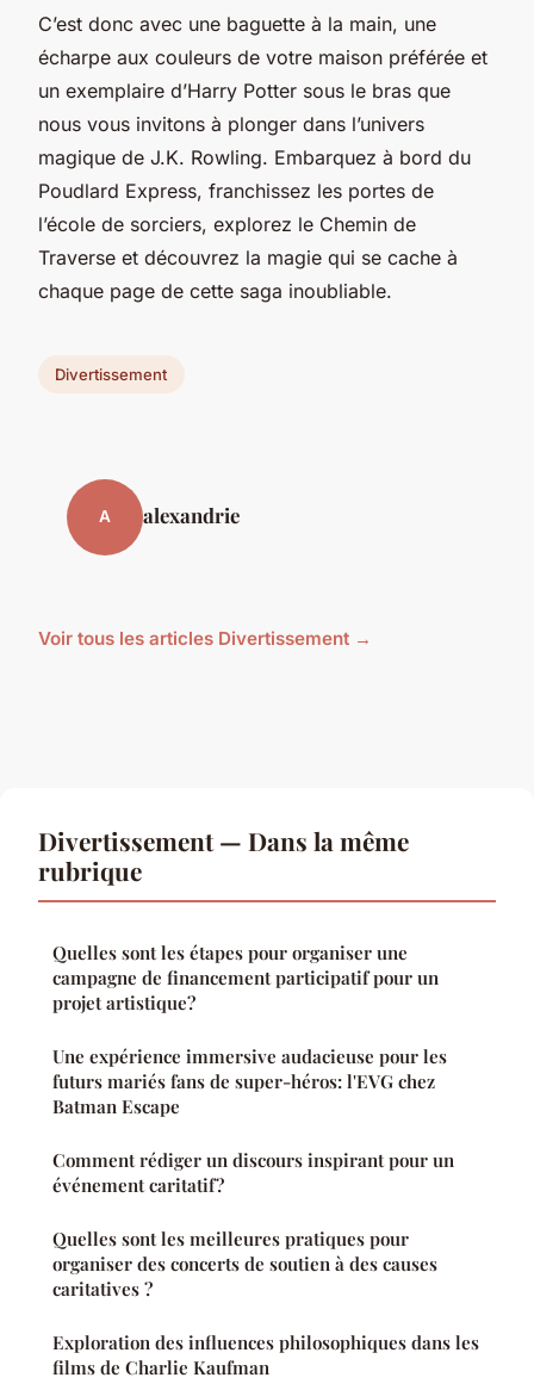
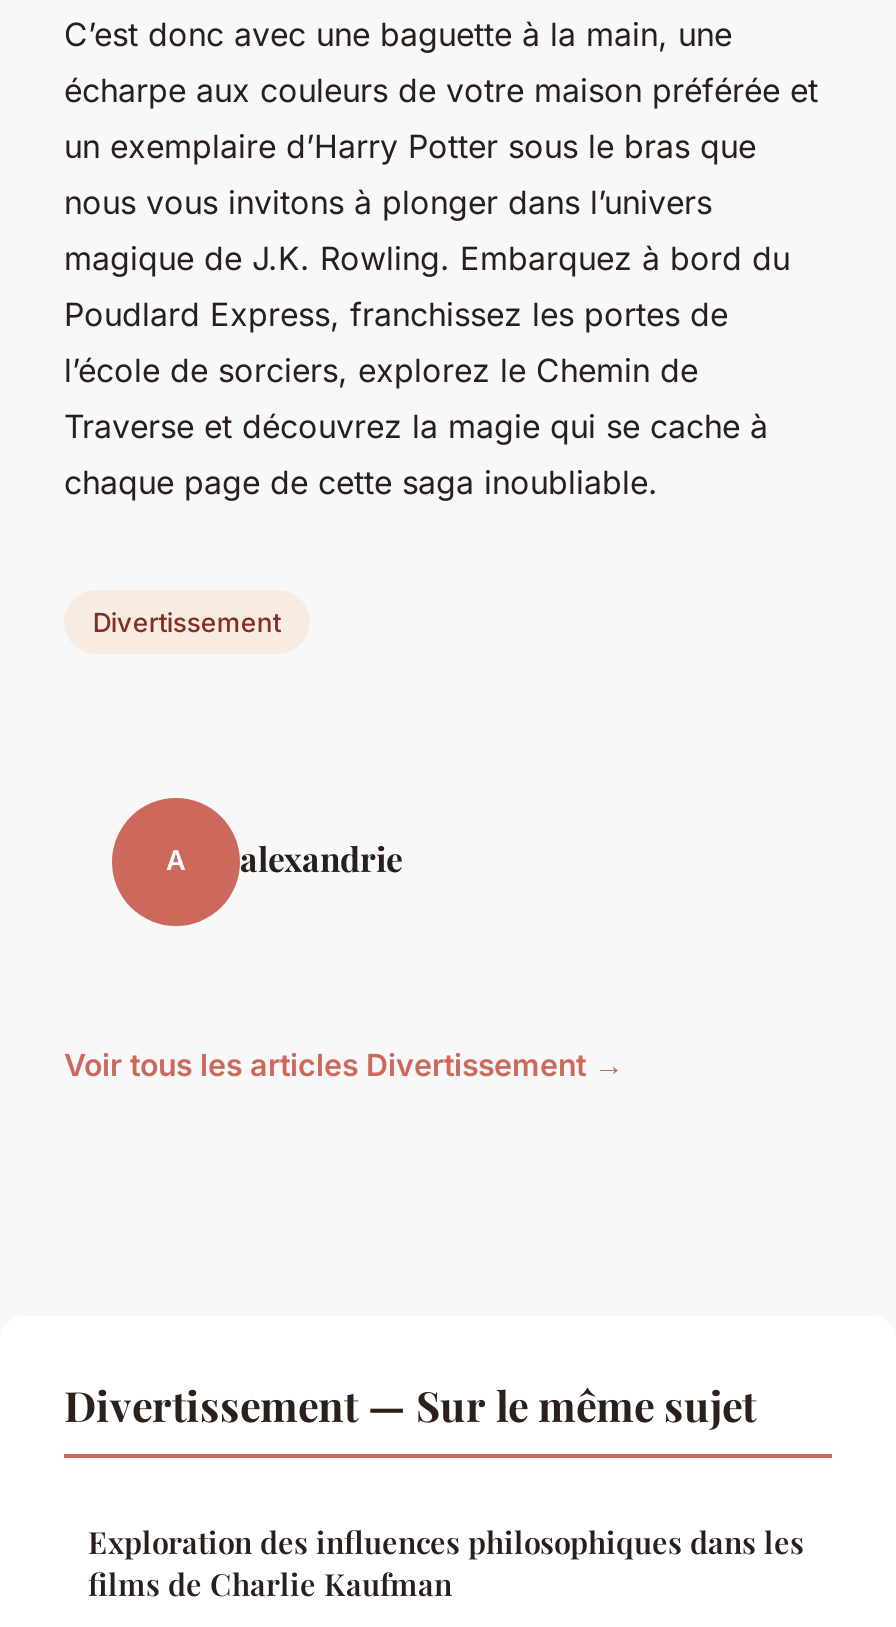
- Divertissement — Dans la même
- rubrique
- Quelles sont les étapes pour organiser une
- campagne de financement participatif pour un
- projet artistique?
- Une expérience immersive audacieuse pour les
- futurs mariés fans de super-héros: l'EVG chez
- Batman Escape
- Comment rédiger un discours inspirant pour un
- événement caritatif?
- Quelles sont les meilleures pratiques pour
- organiser des concerts de soutien à des causes
- caritatives ?
+ Divertissement — Sur le même sujet
